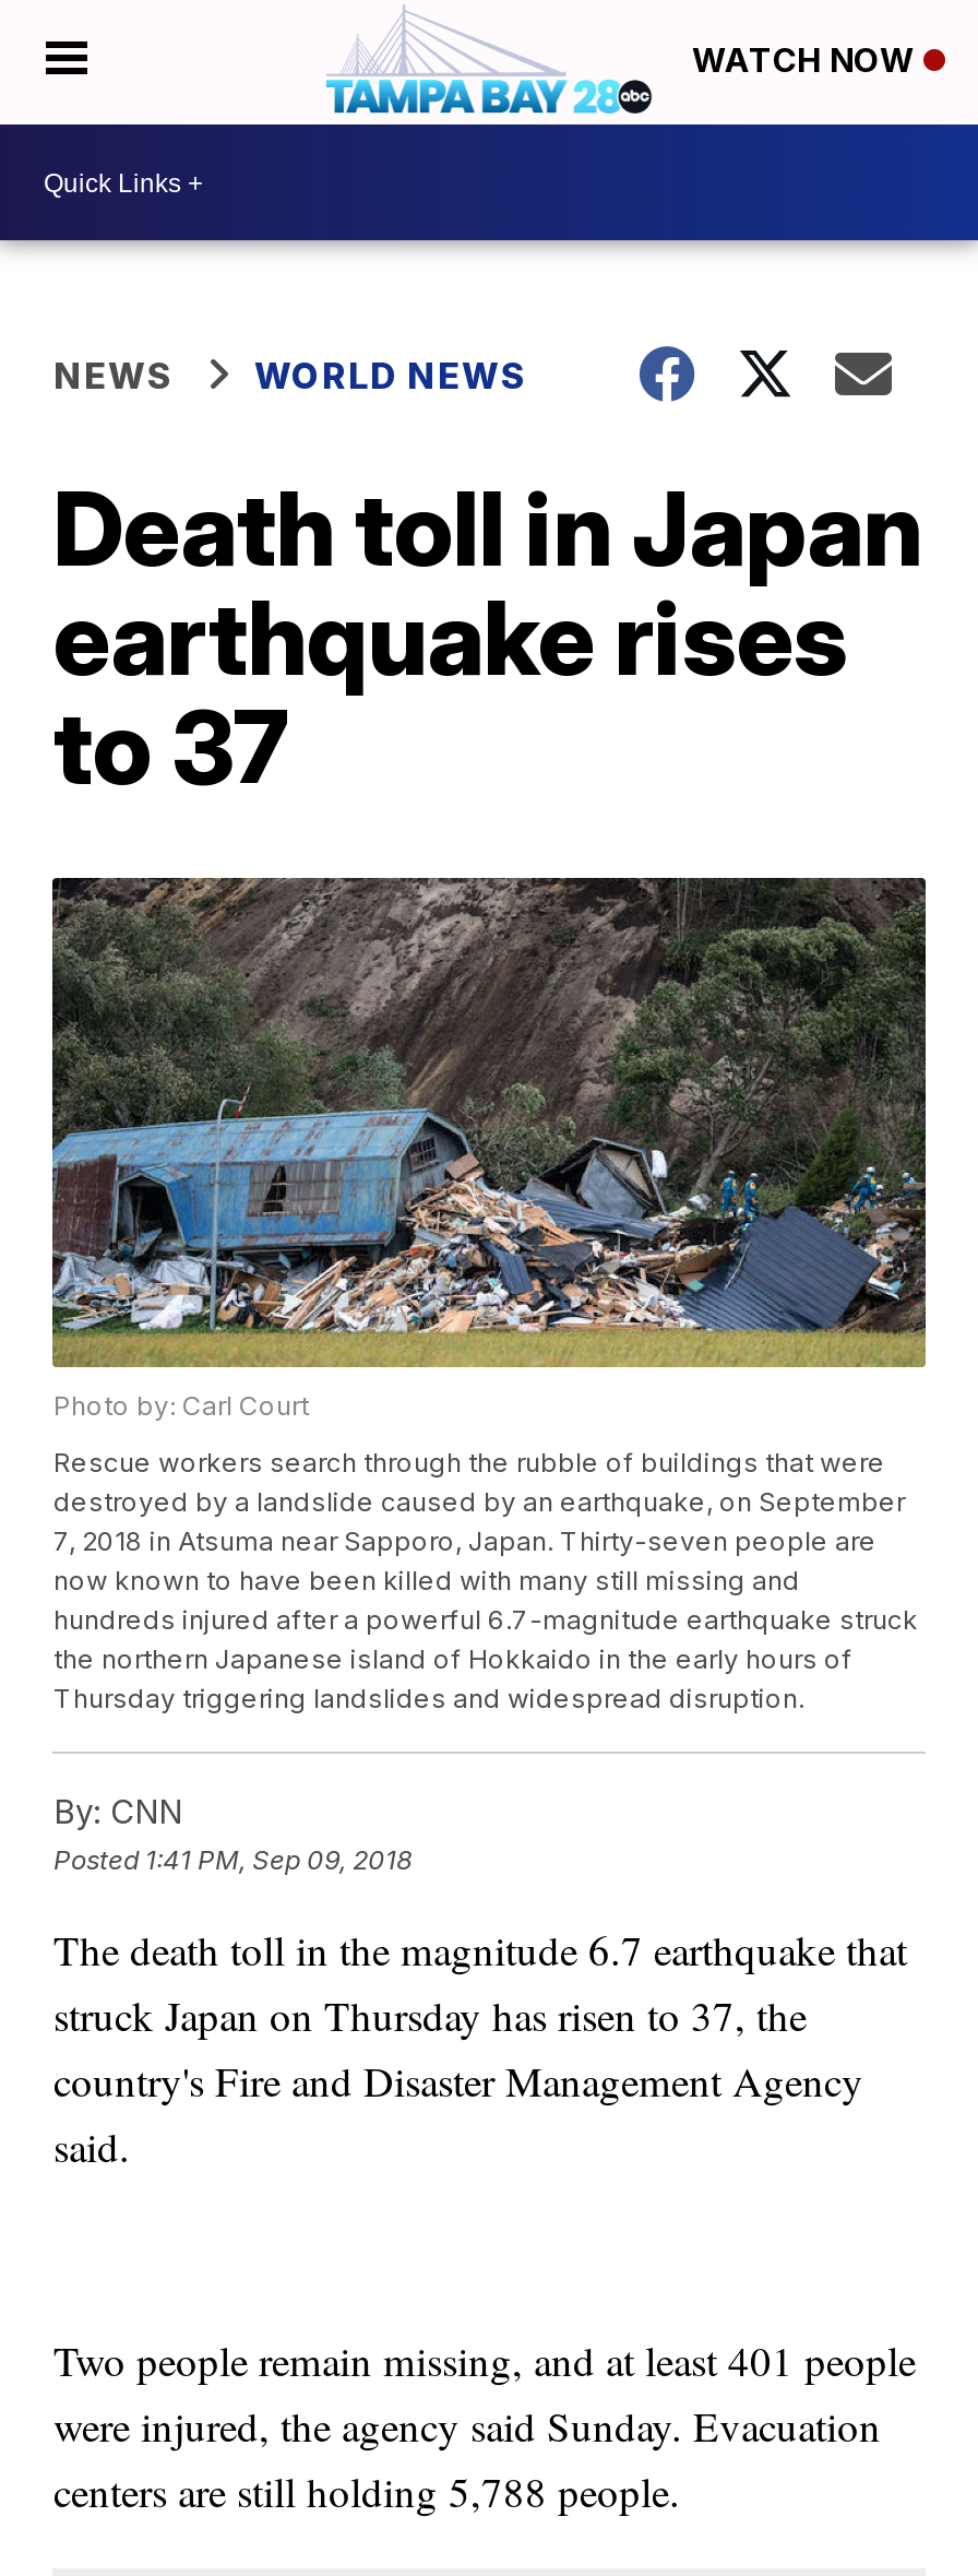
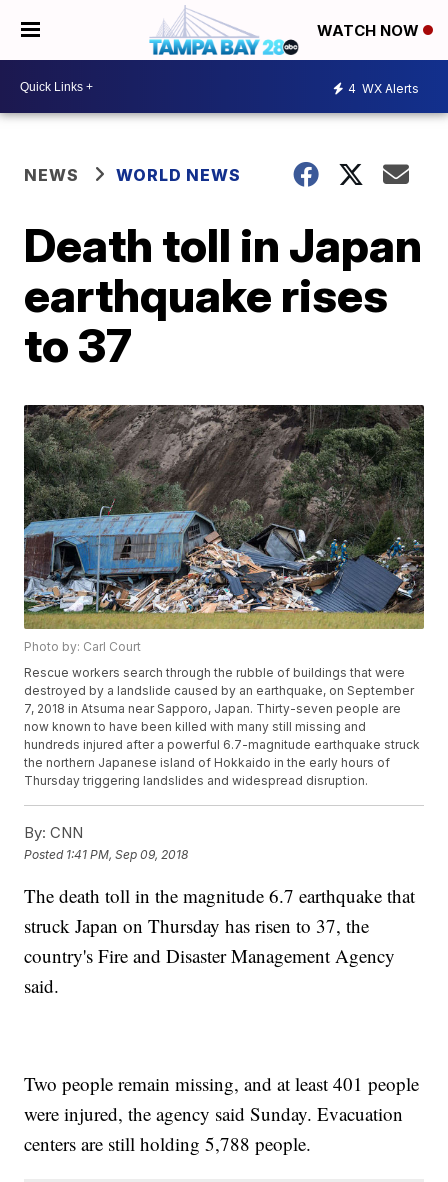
+ 4 WX Alerts
